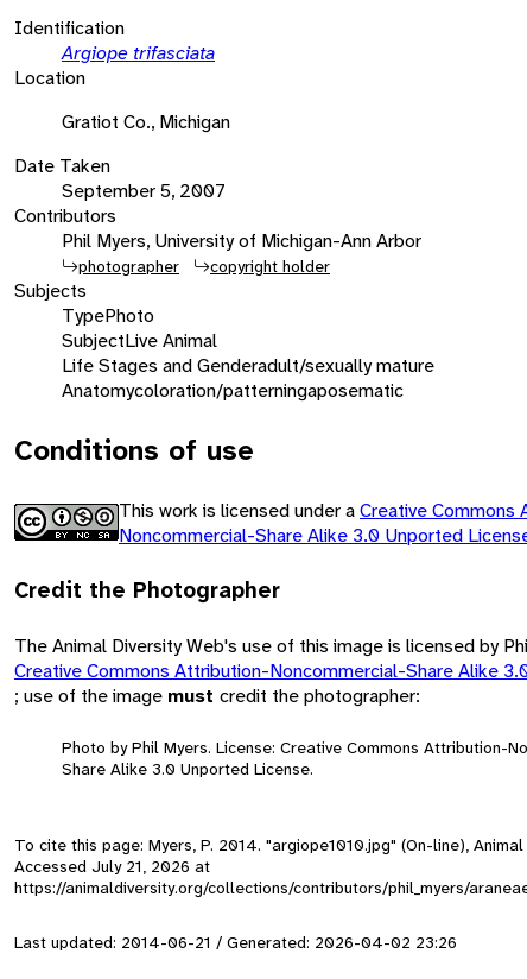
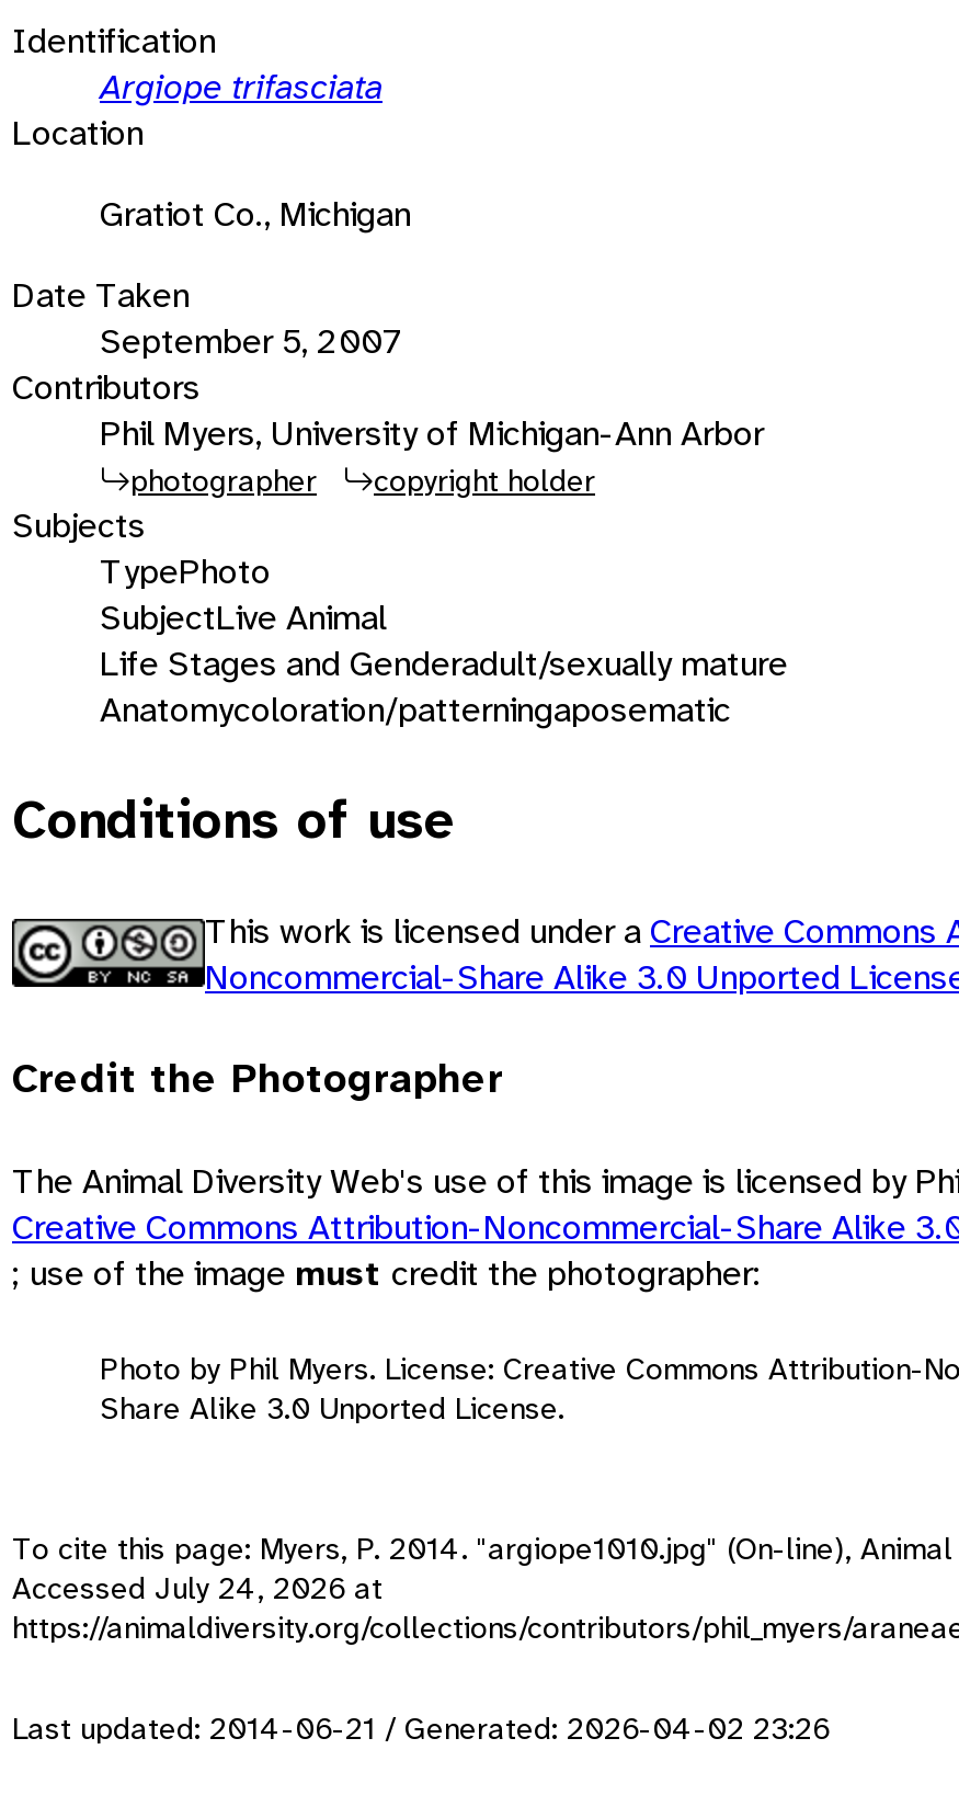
- Accessed July 21, 2026 at
+ Accessed July 24, 2026 at
